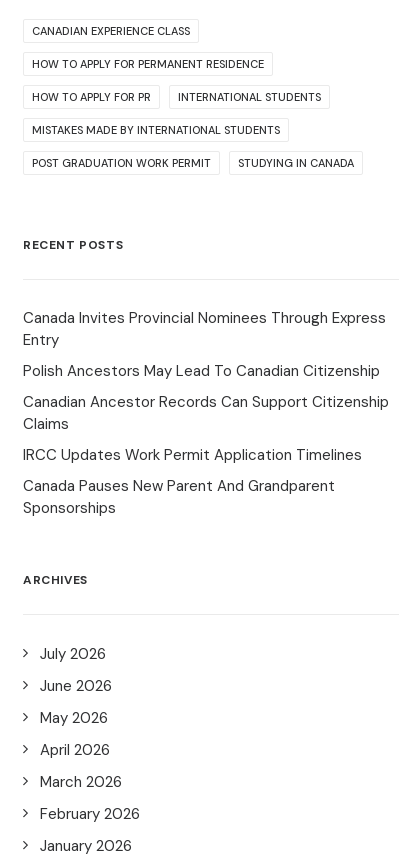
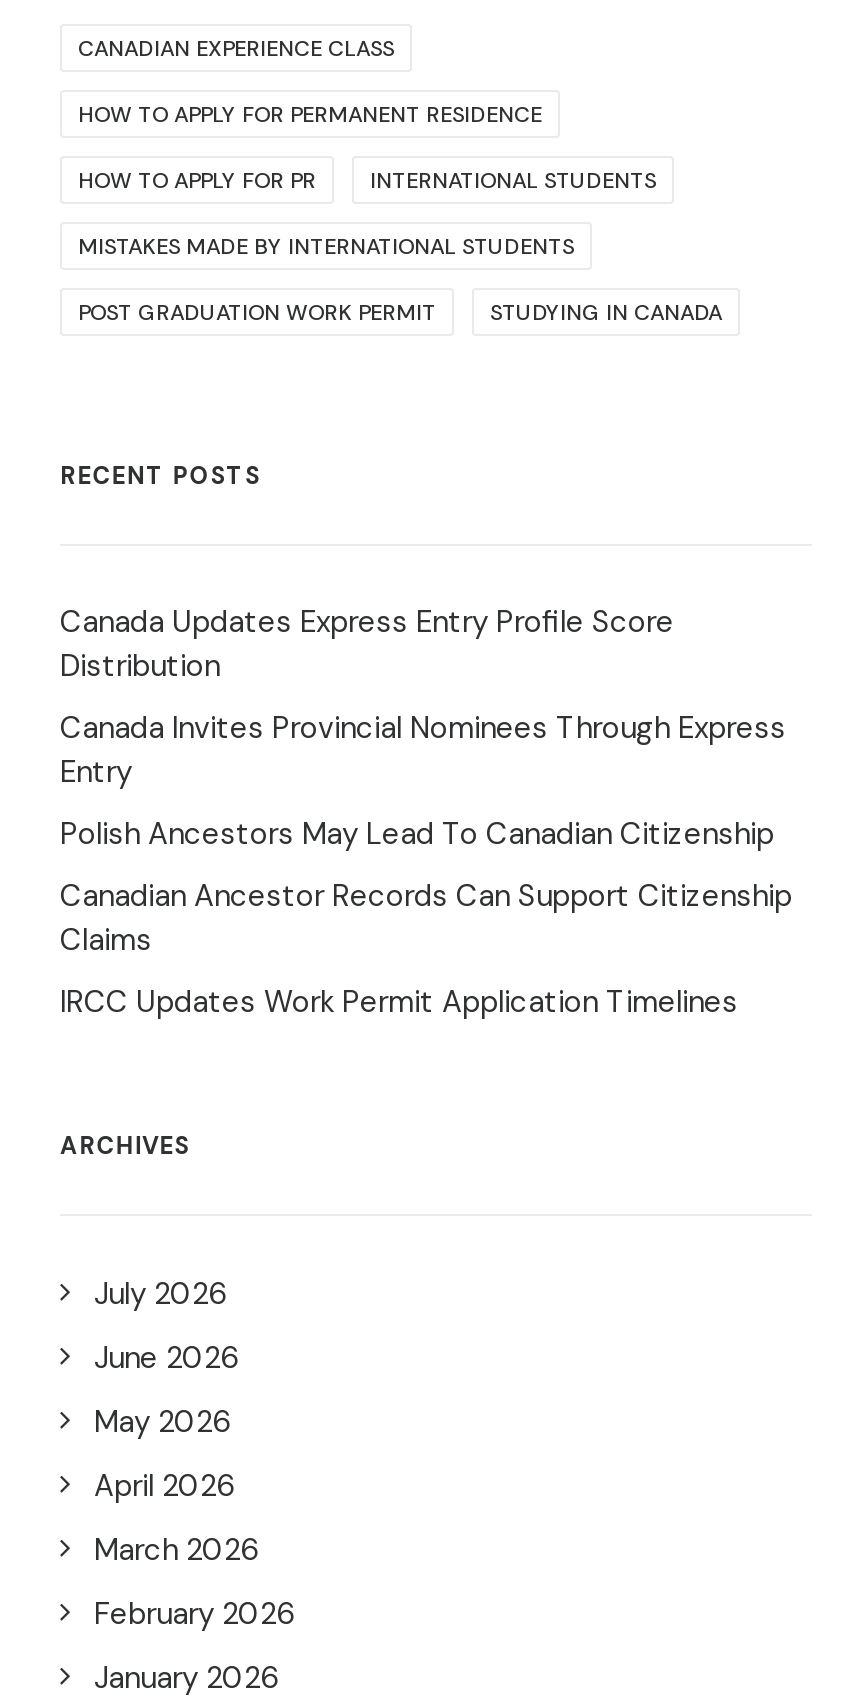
+ Canada Updates Express Entry Profile Score
+ Distribution

moved down: Canada Invites Provincial Nominees Through Express | Entry | Polish Ancestors May Lead To Canadian Citizenship | Canadian Ancestor Records Can Support Citizenship | Claims | IRCC Updates Work Permit Application Timelines

- Canada Pauses New Parent And Grandparent
- Sponsorships
